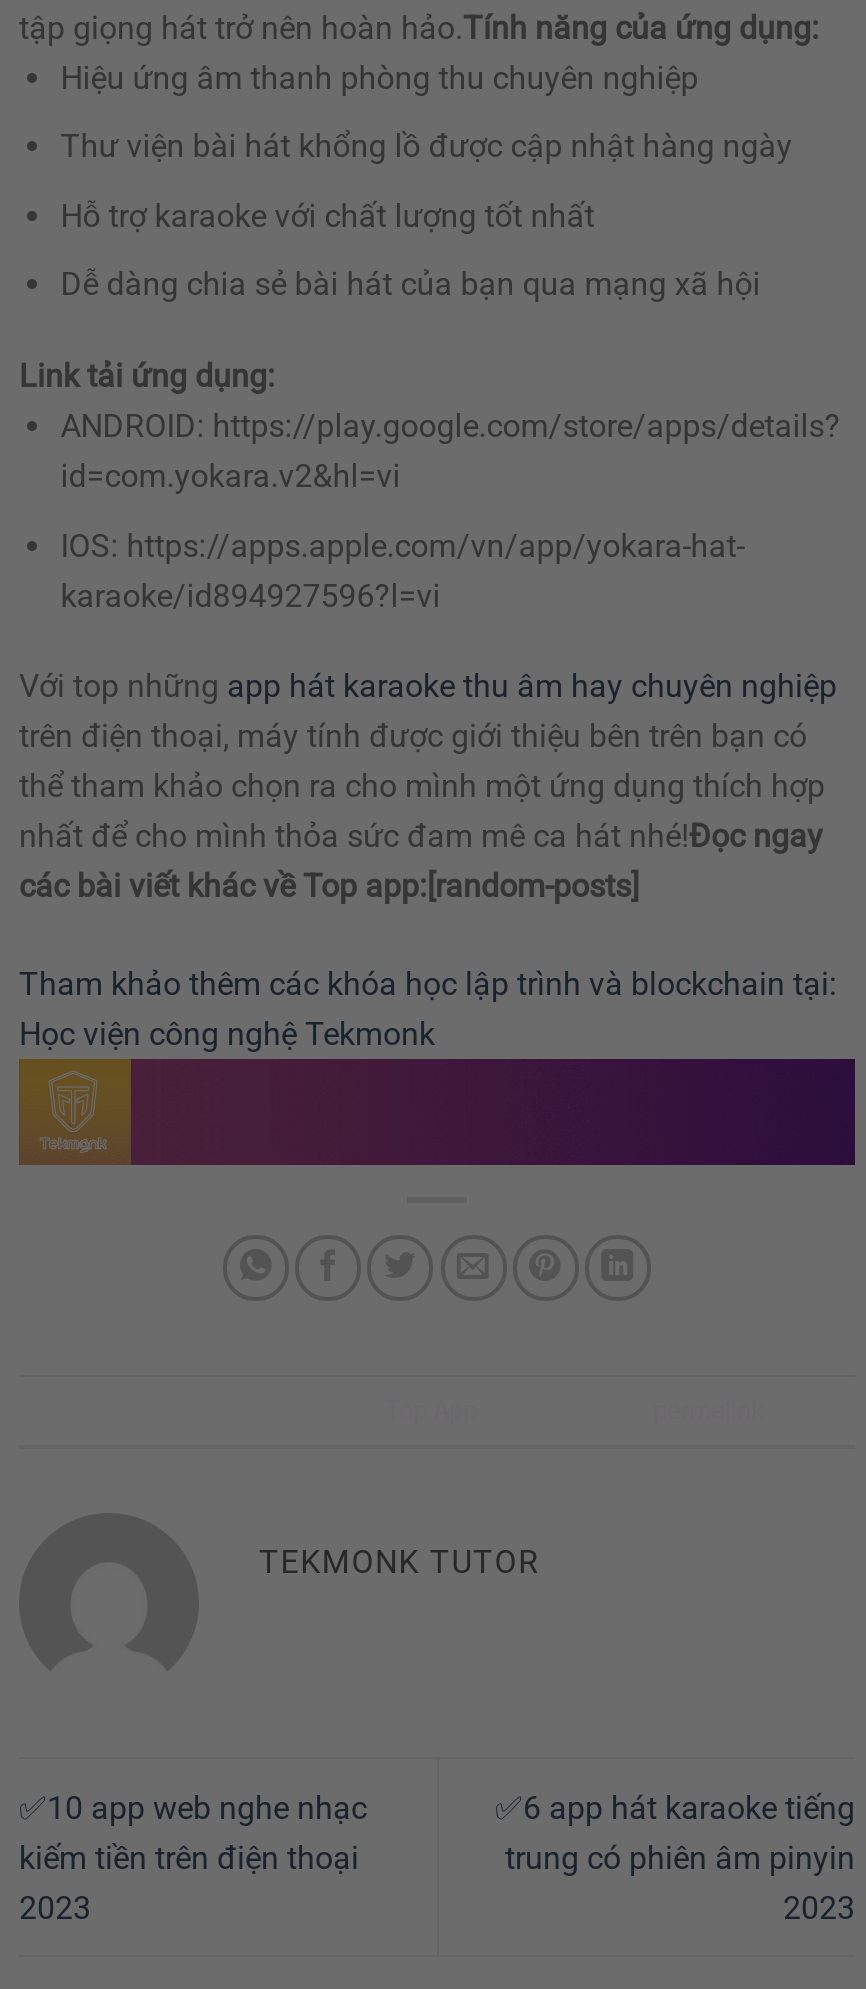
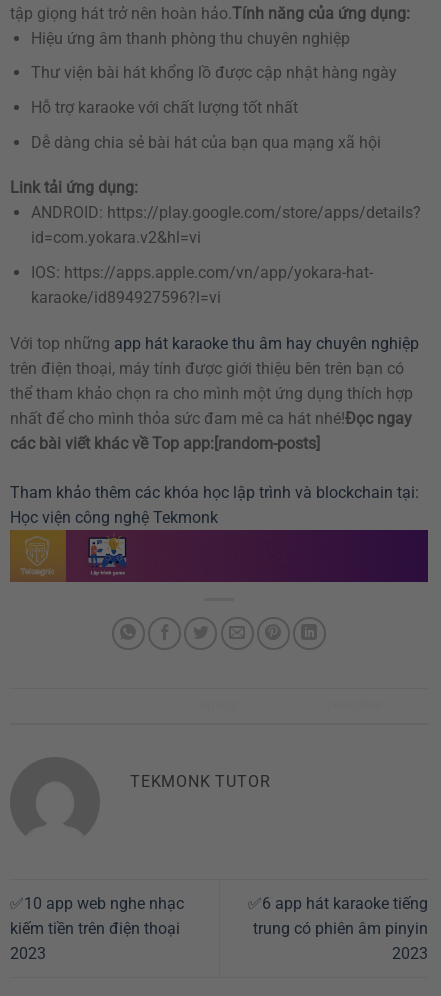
+ [image]
